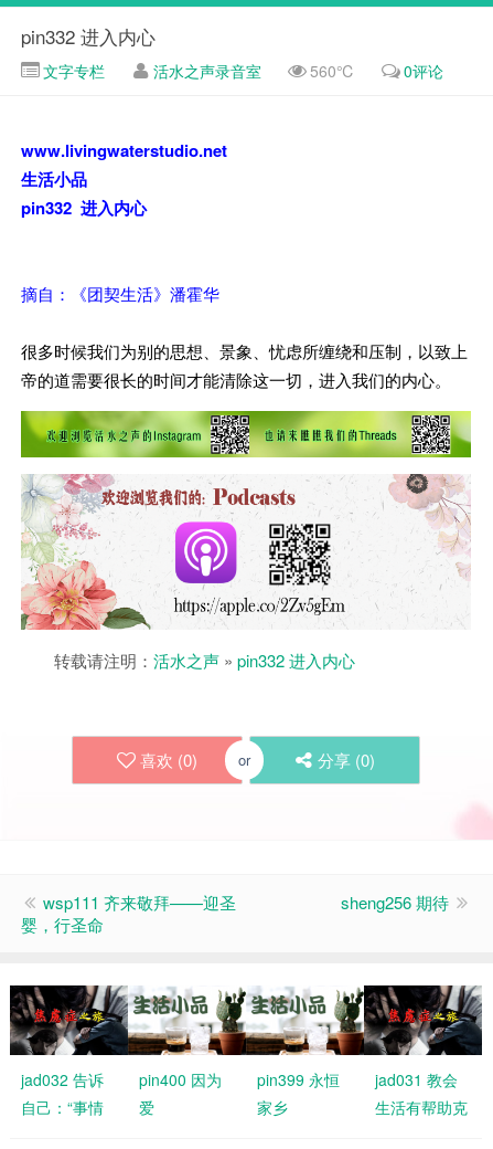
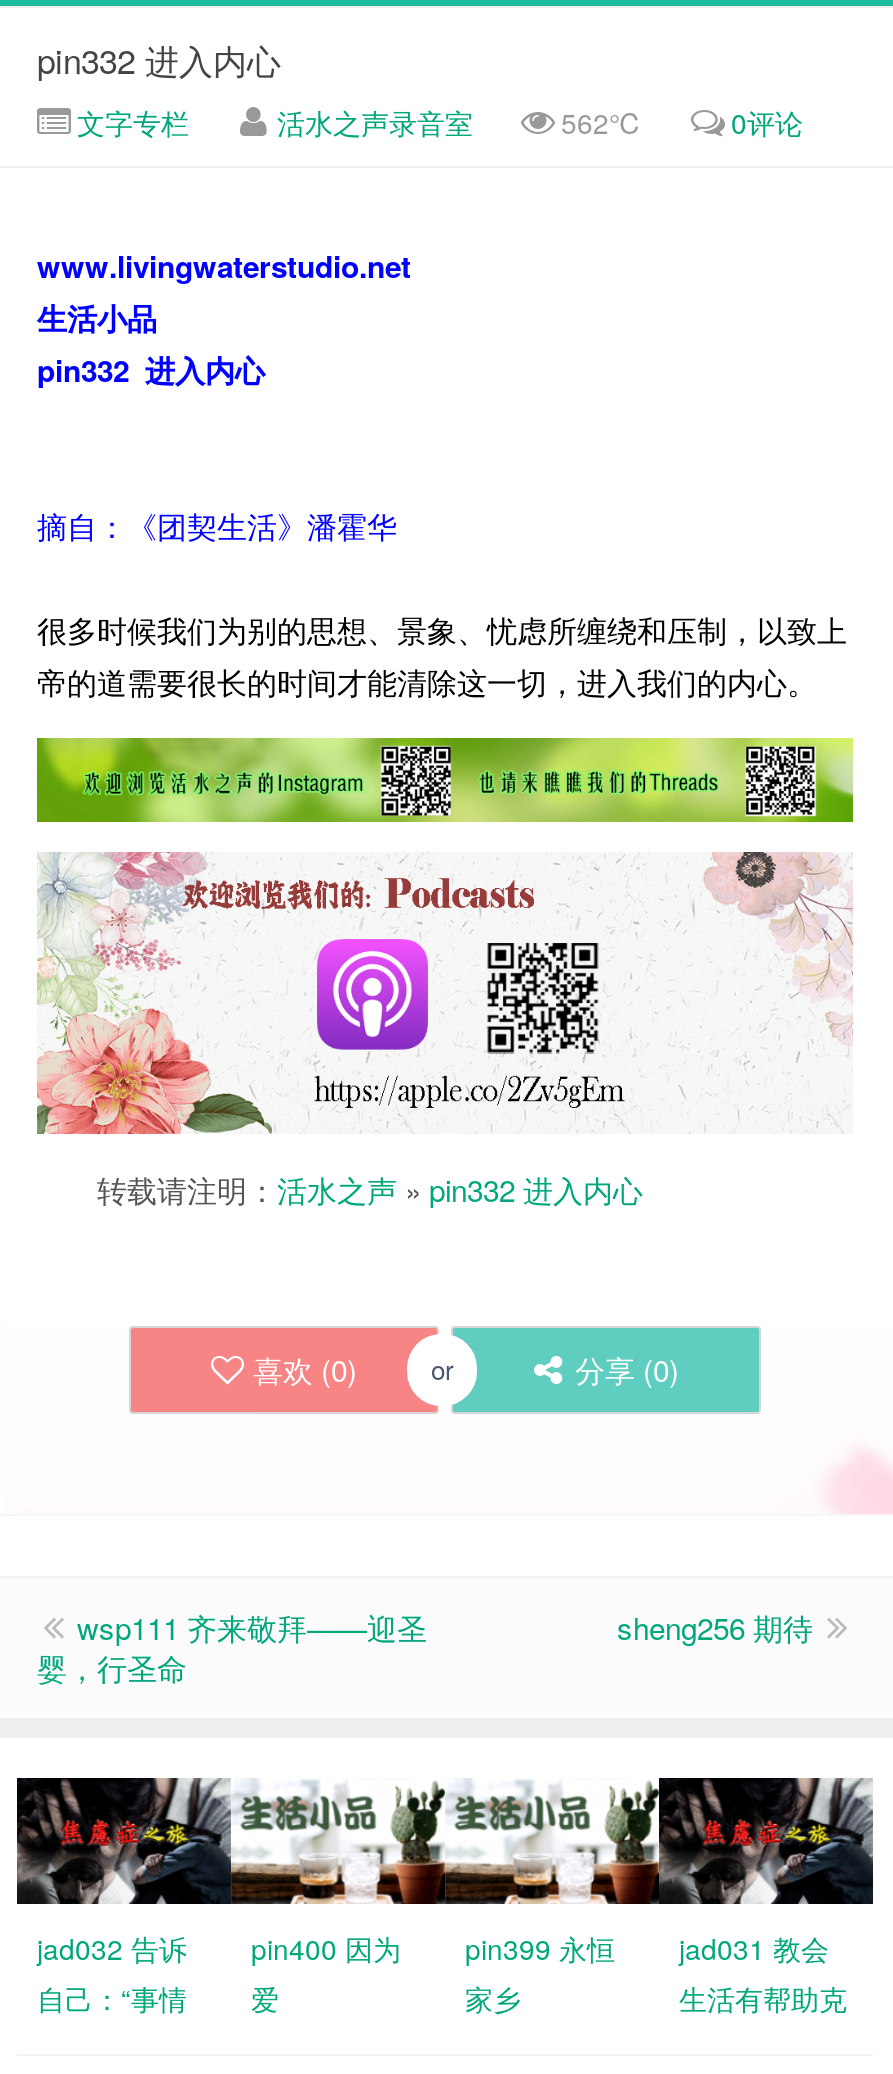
- 活水之声录音室 560℃
+ 活水之声录音室 562℃
